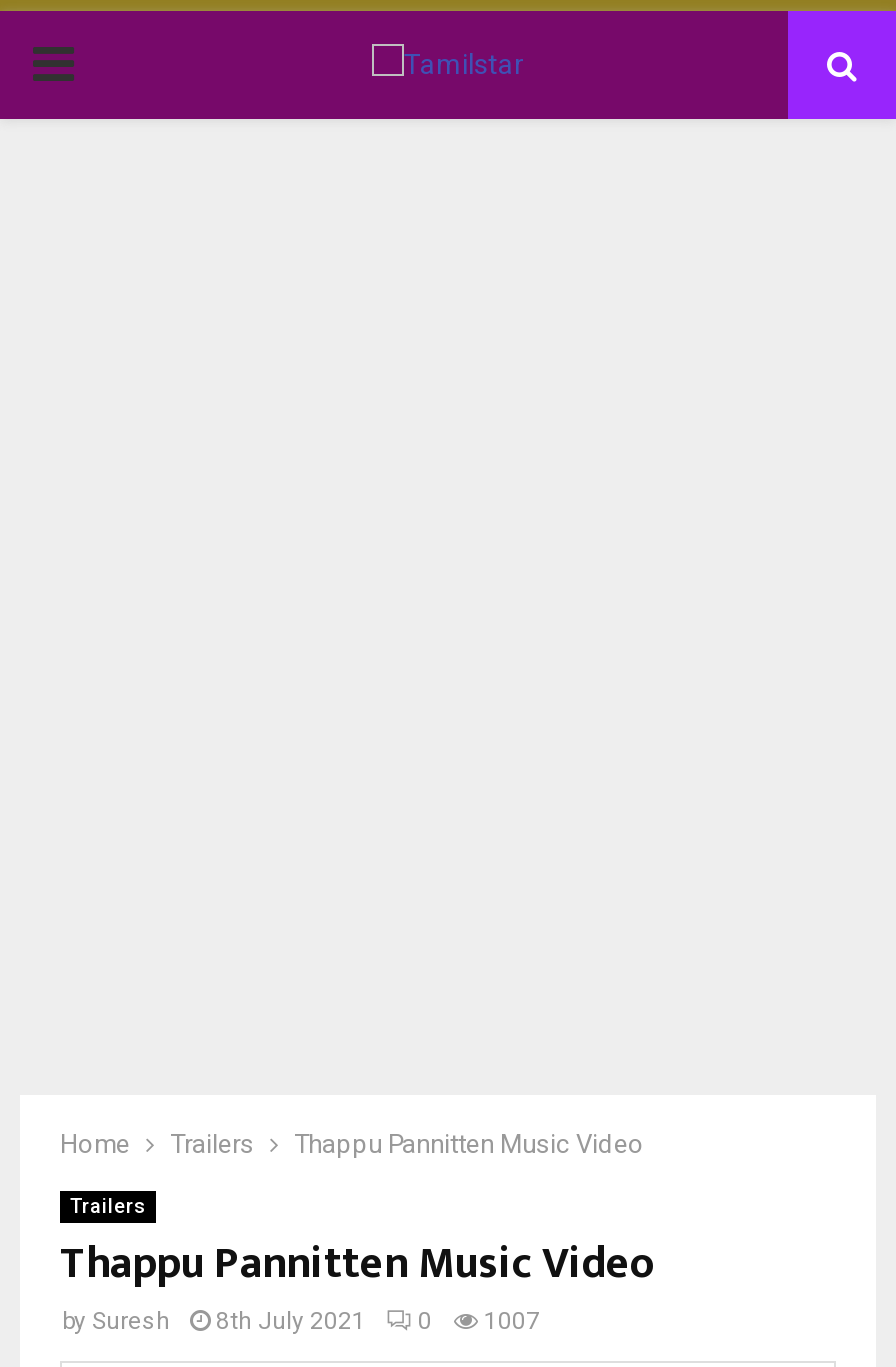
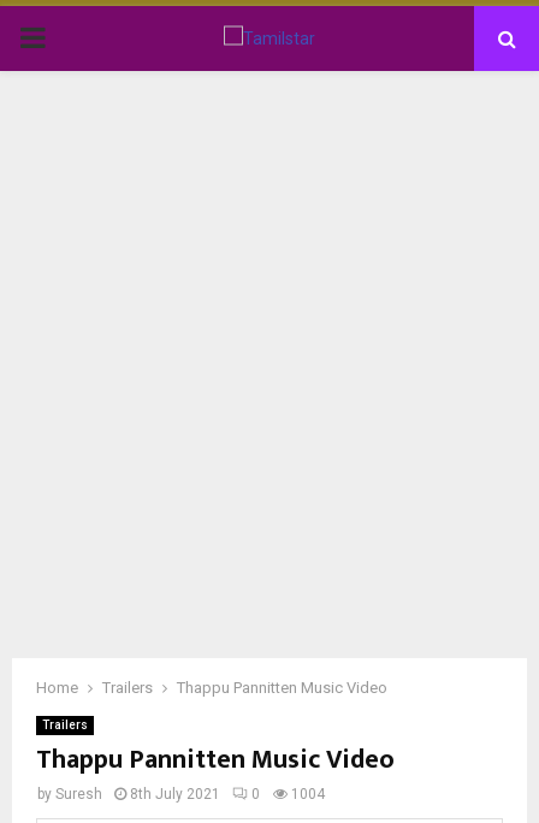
- by Suresh 8th July 2021 0 1007
+ by Suresh 8th July 2021 0 1004
